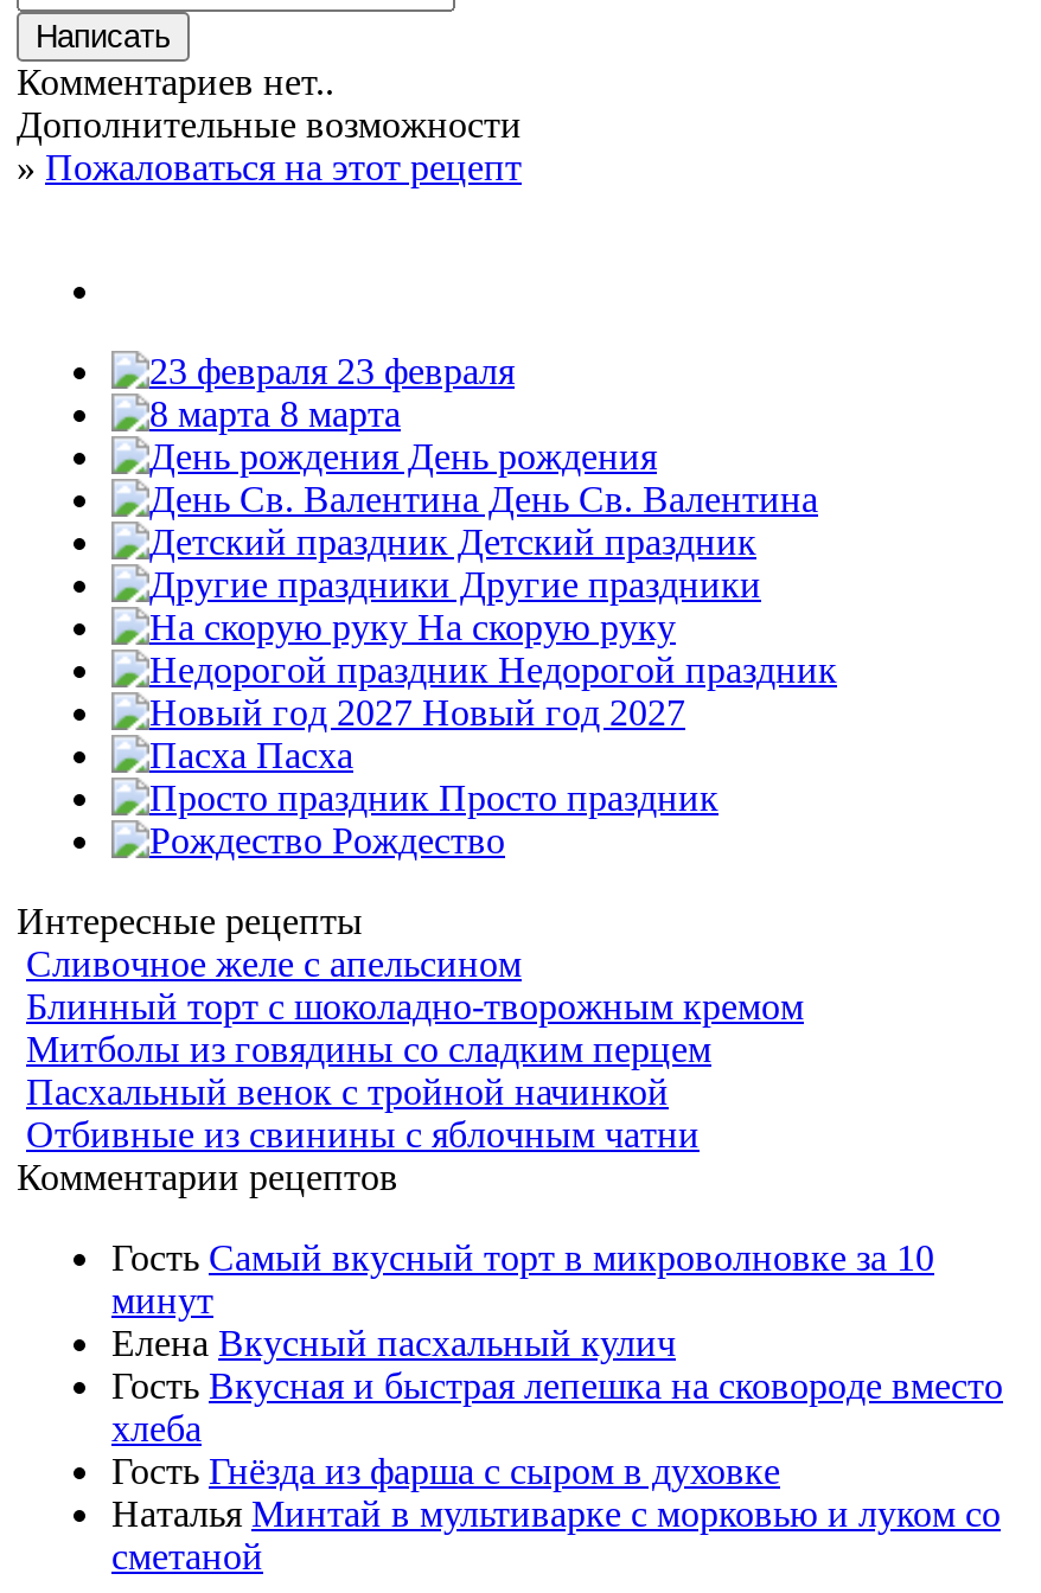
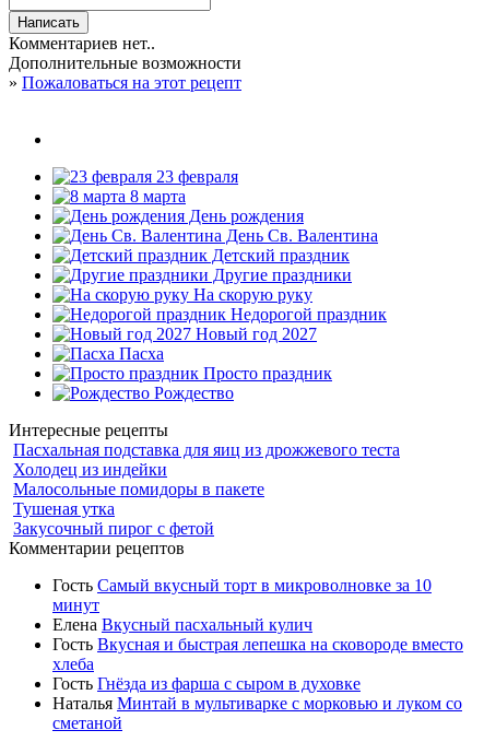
- Сливочное желе с апельсином
- Блинный торт с шоколадно-творожным кремом
- Митболы из говядины со сладким перцем
- Пасхальный венок с тройной начинкой
- Отбивные из свинины с яблочным чатни
+ Пасхальная подставка для яиц из дрожжевого теста
+ Холодец из индейки
+ Малосольные помидоры в пакете
+ Тушеная утка
+ Закусочный пирог с фетой
